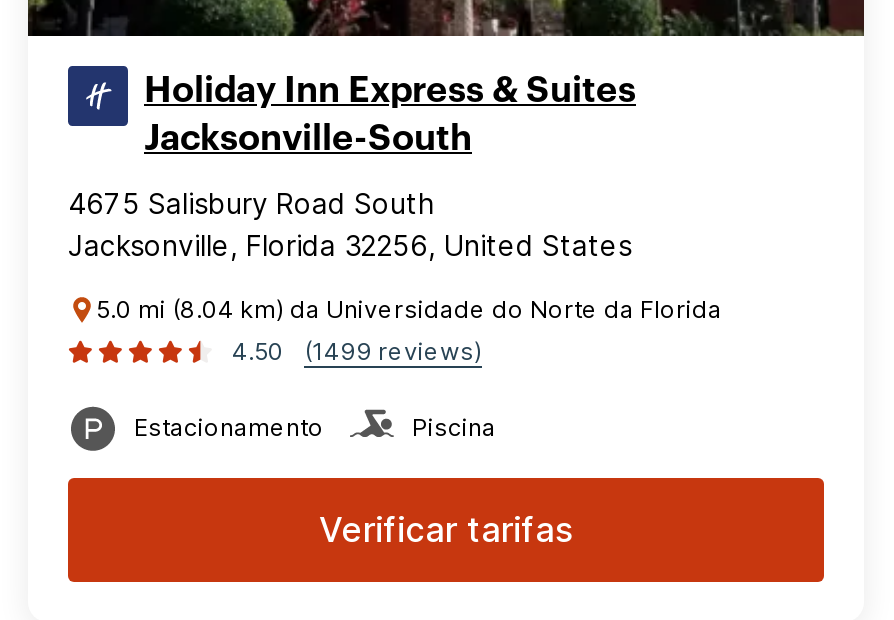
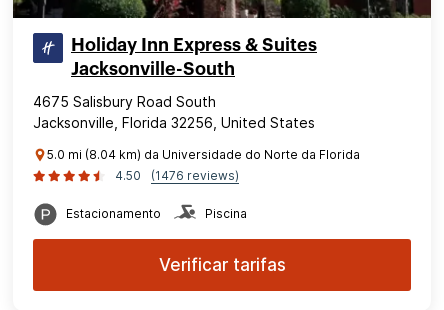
- 4.50 (1499 reviews)
+ 4.50 (1476 reviews)
